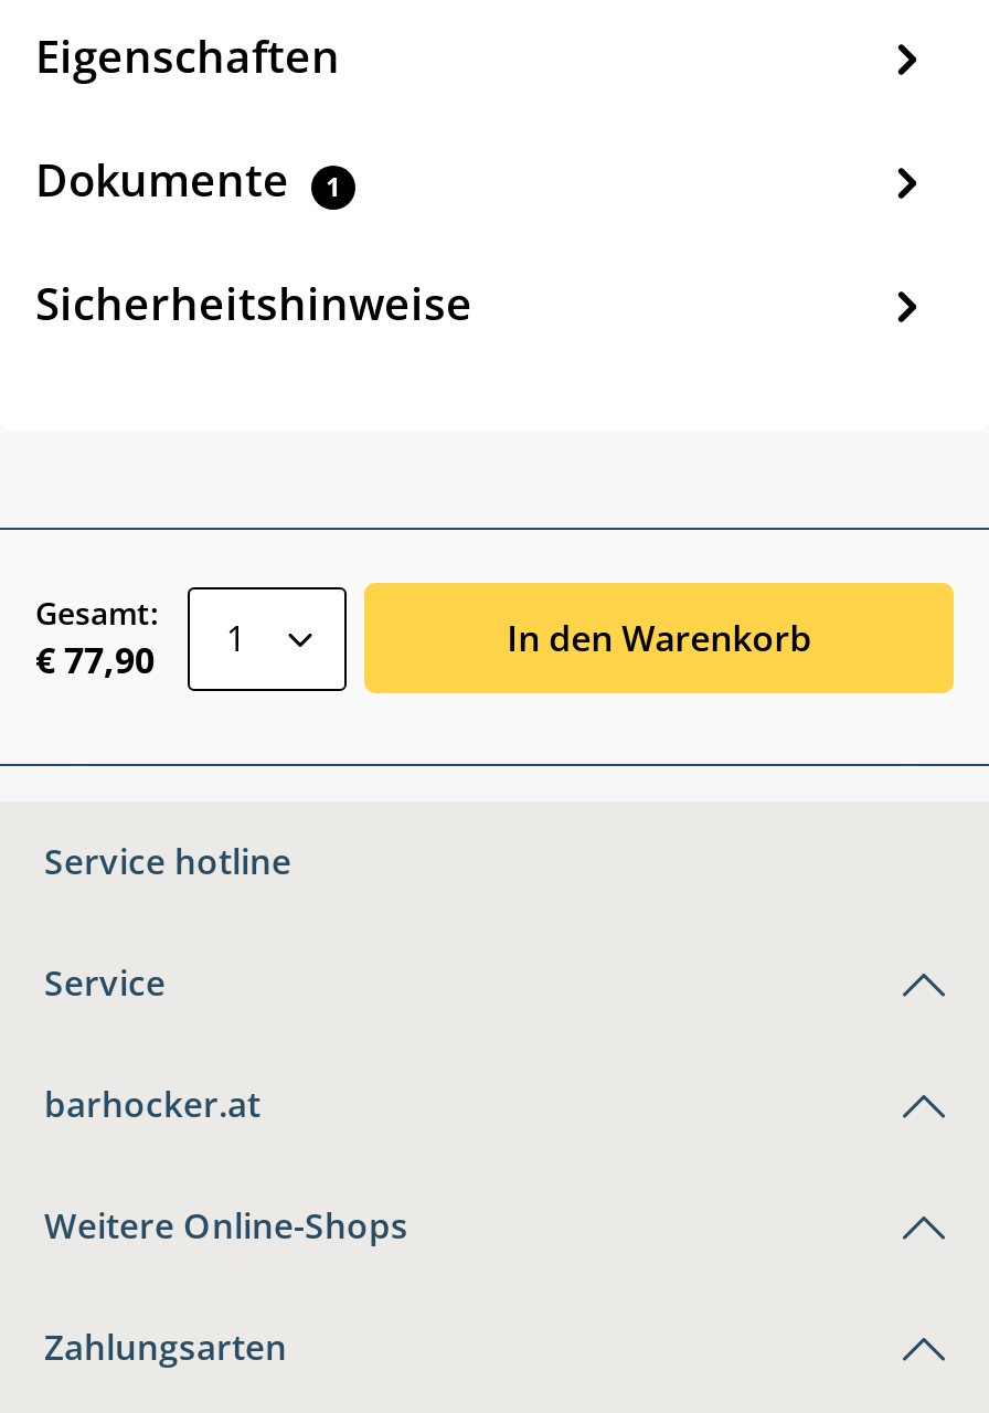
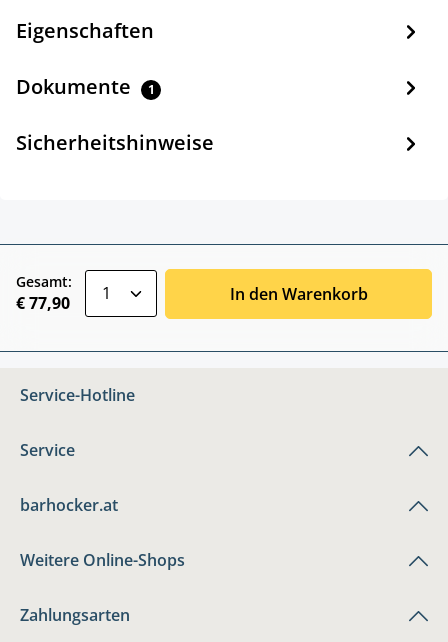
- Service hotline
+ Service-Hotline
